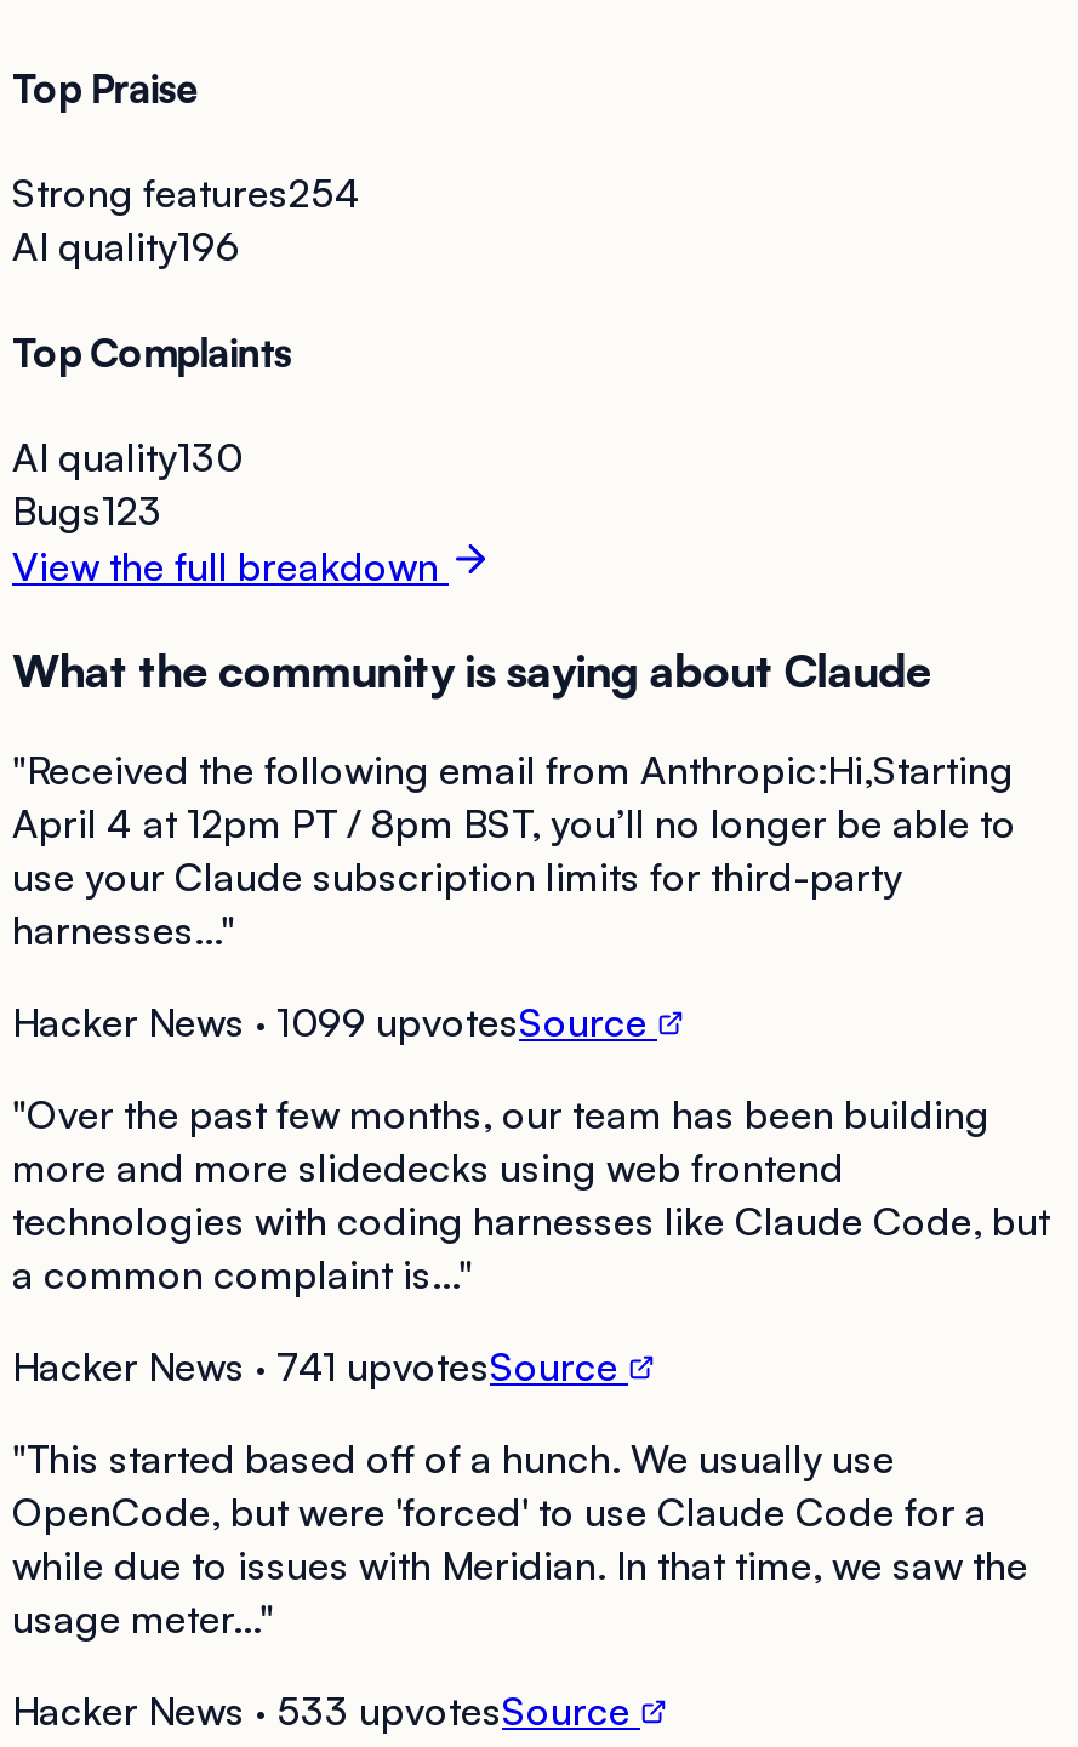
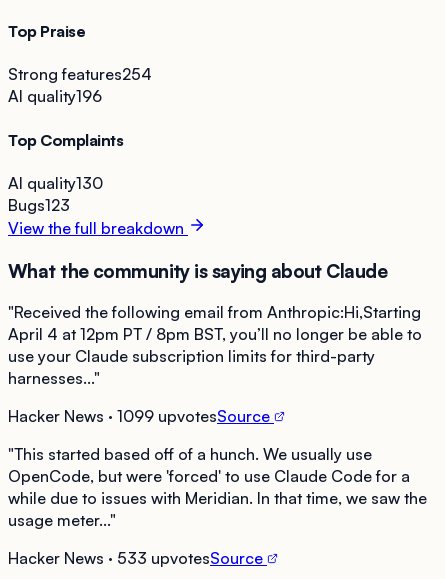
- "Over the past few months, our team has been building
- more and more slidedecks using web frontend
- technologies with coding harnesses like Claude Code, but
- a common complaint is..."
- Hacker News · 741 upvotesSource
